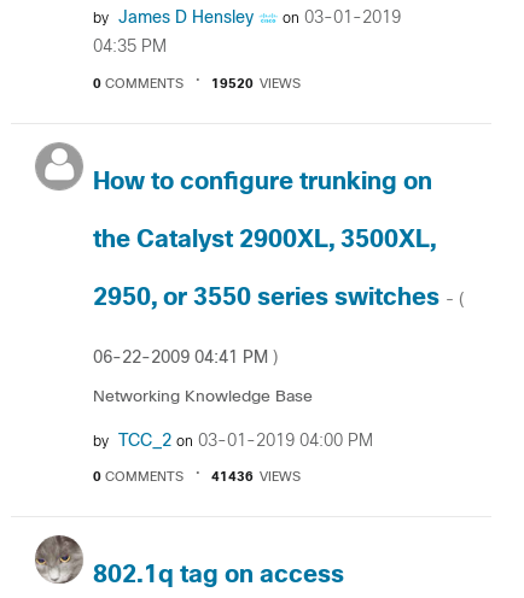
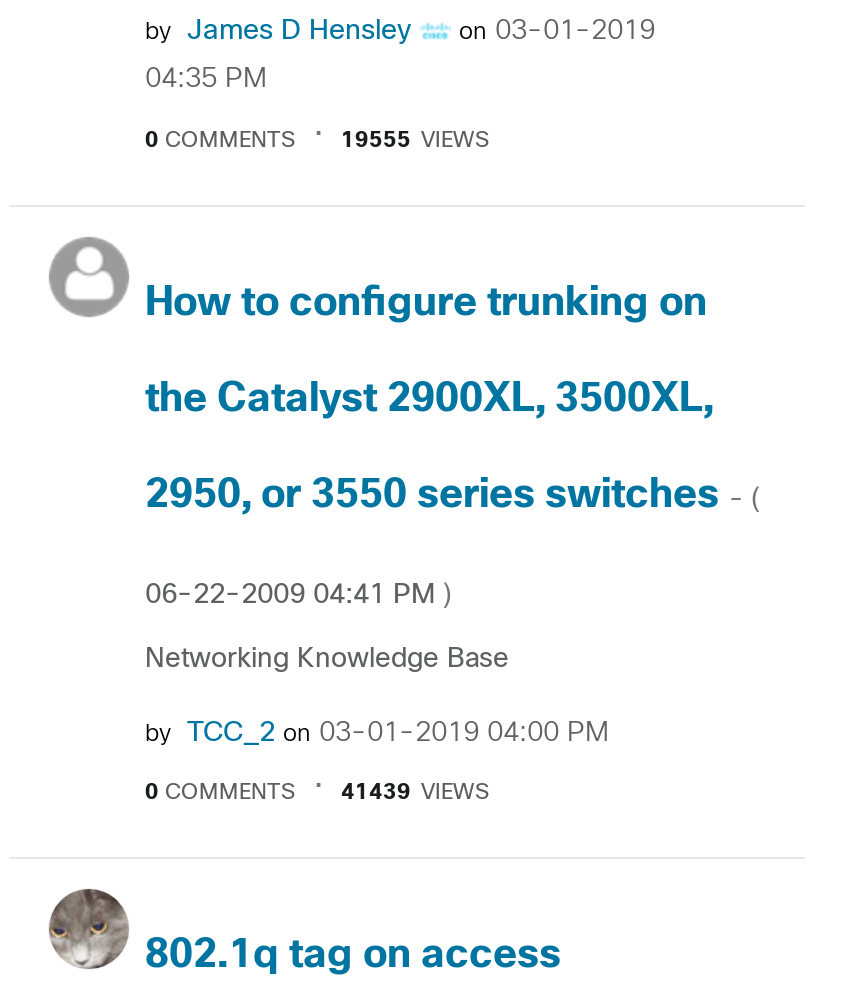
- 19520 VIEWS
+ 19555 VIEWS

- 41436 VIEWS
+ 41439 VIEWS
